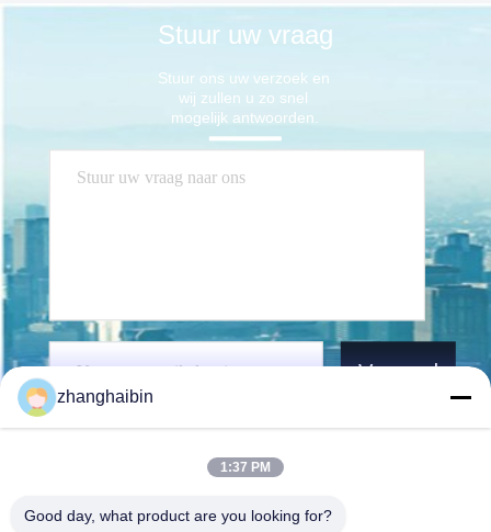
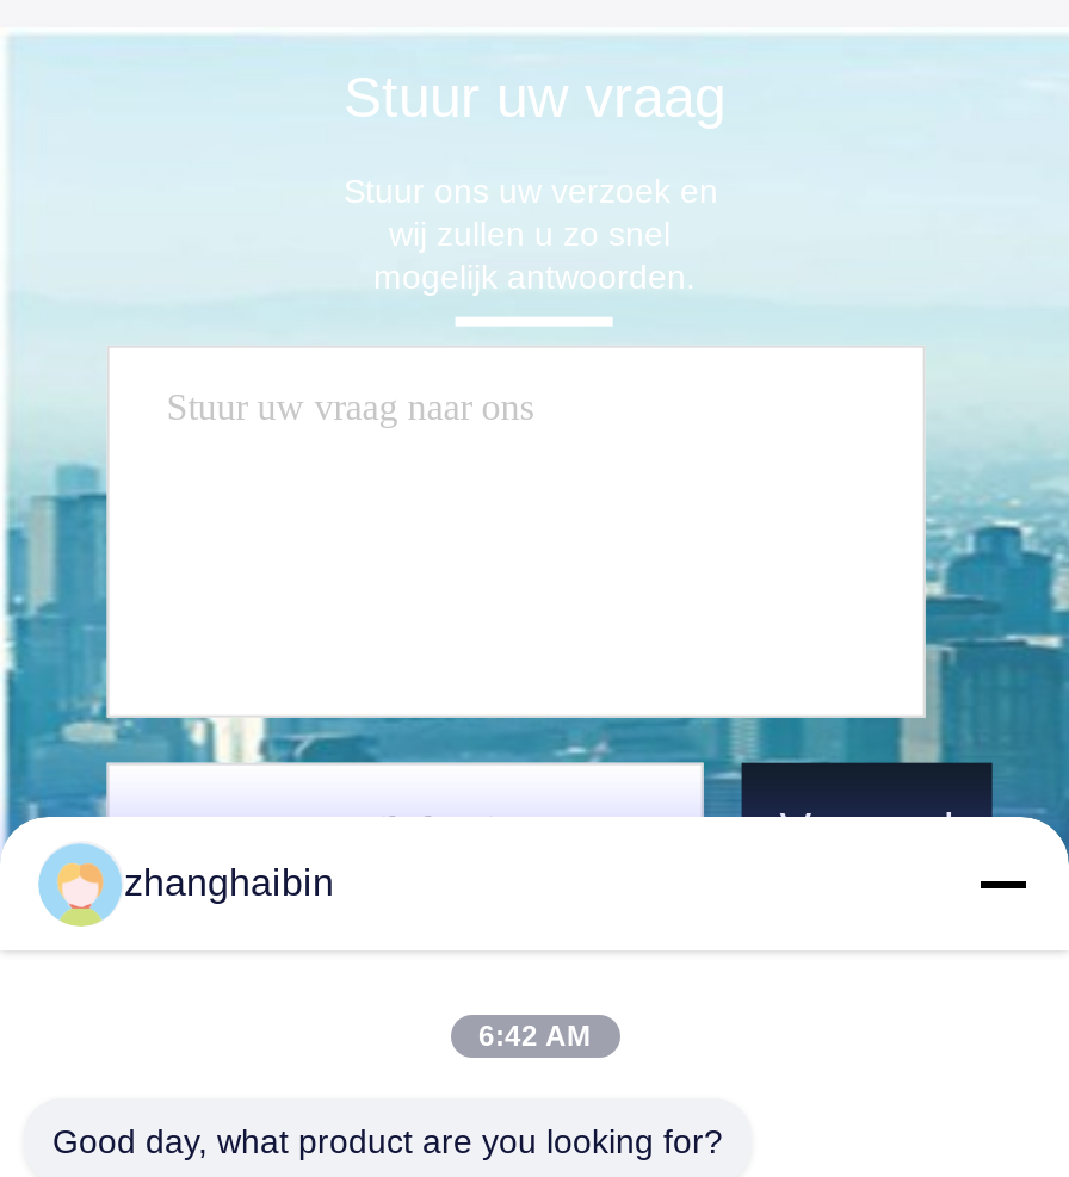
- 1:37 PM
+ 6:42 AM
